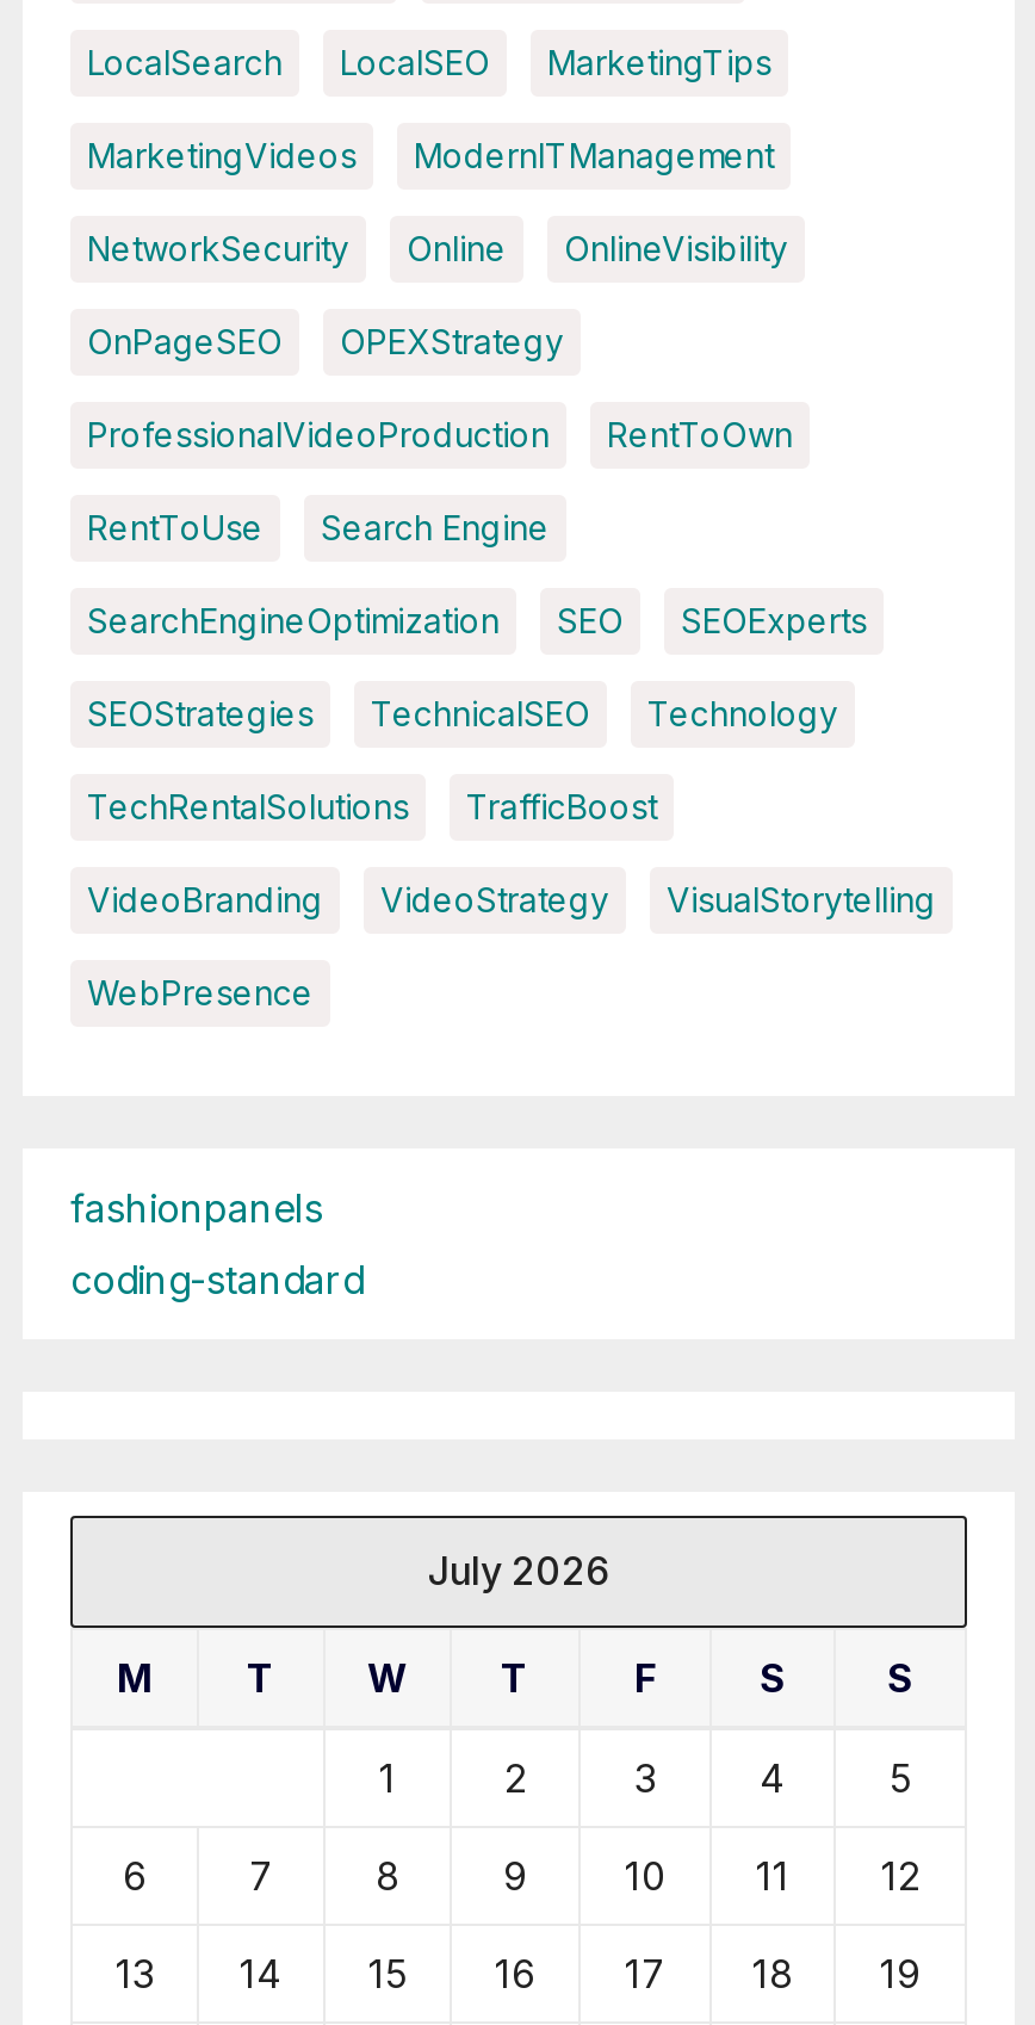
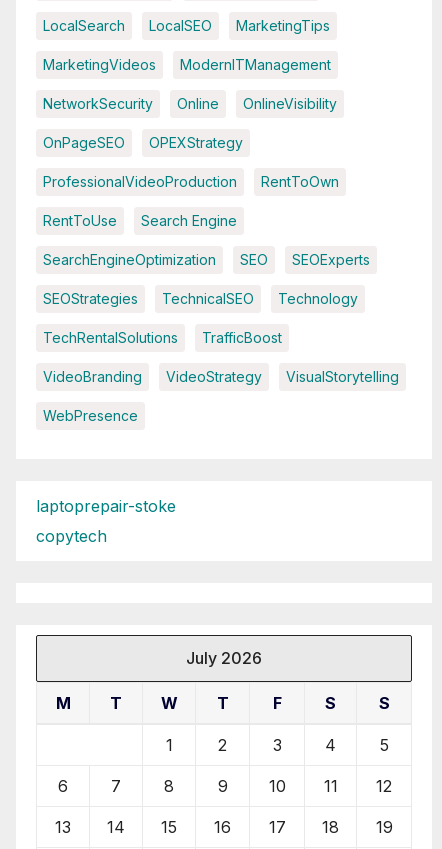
- fashionpanels
+ laptoprepair-stoke

- coding-standard
+ copytech
